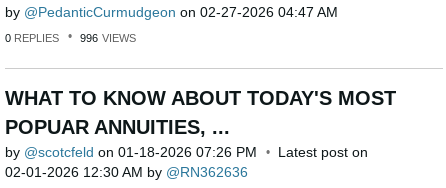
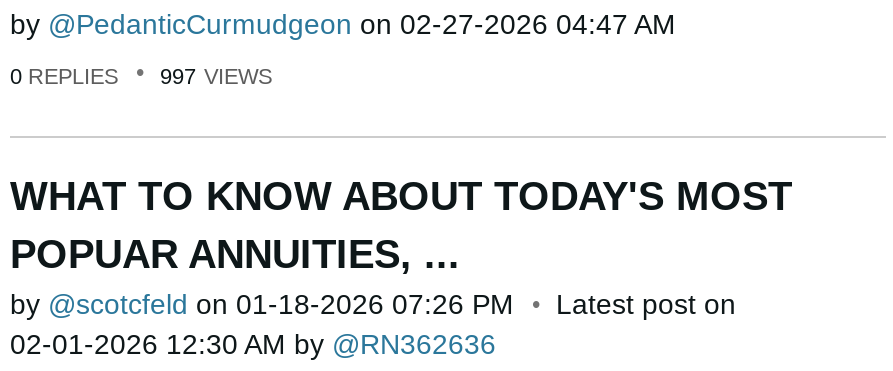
- 0 REPLIES 996 VIEWS
+ 0 REPLIES 997 VIEWS
